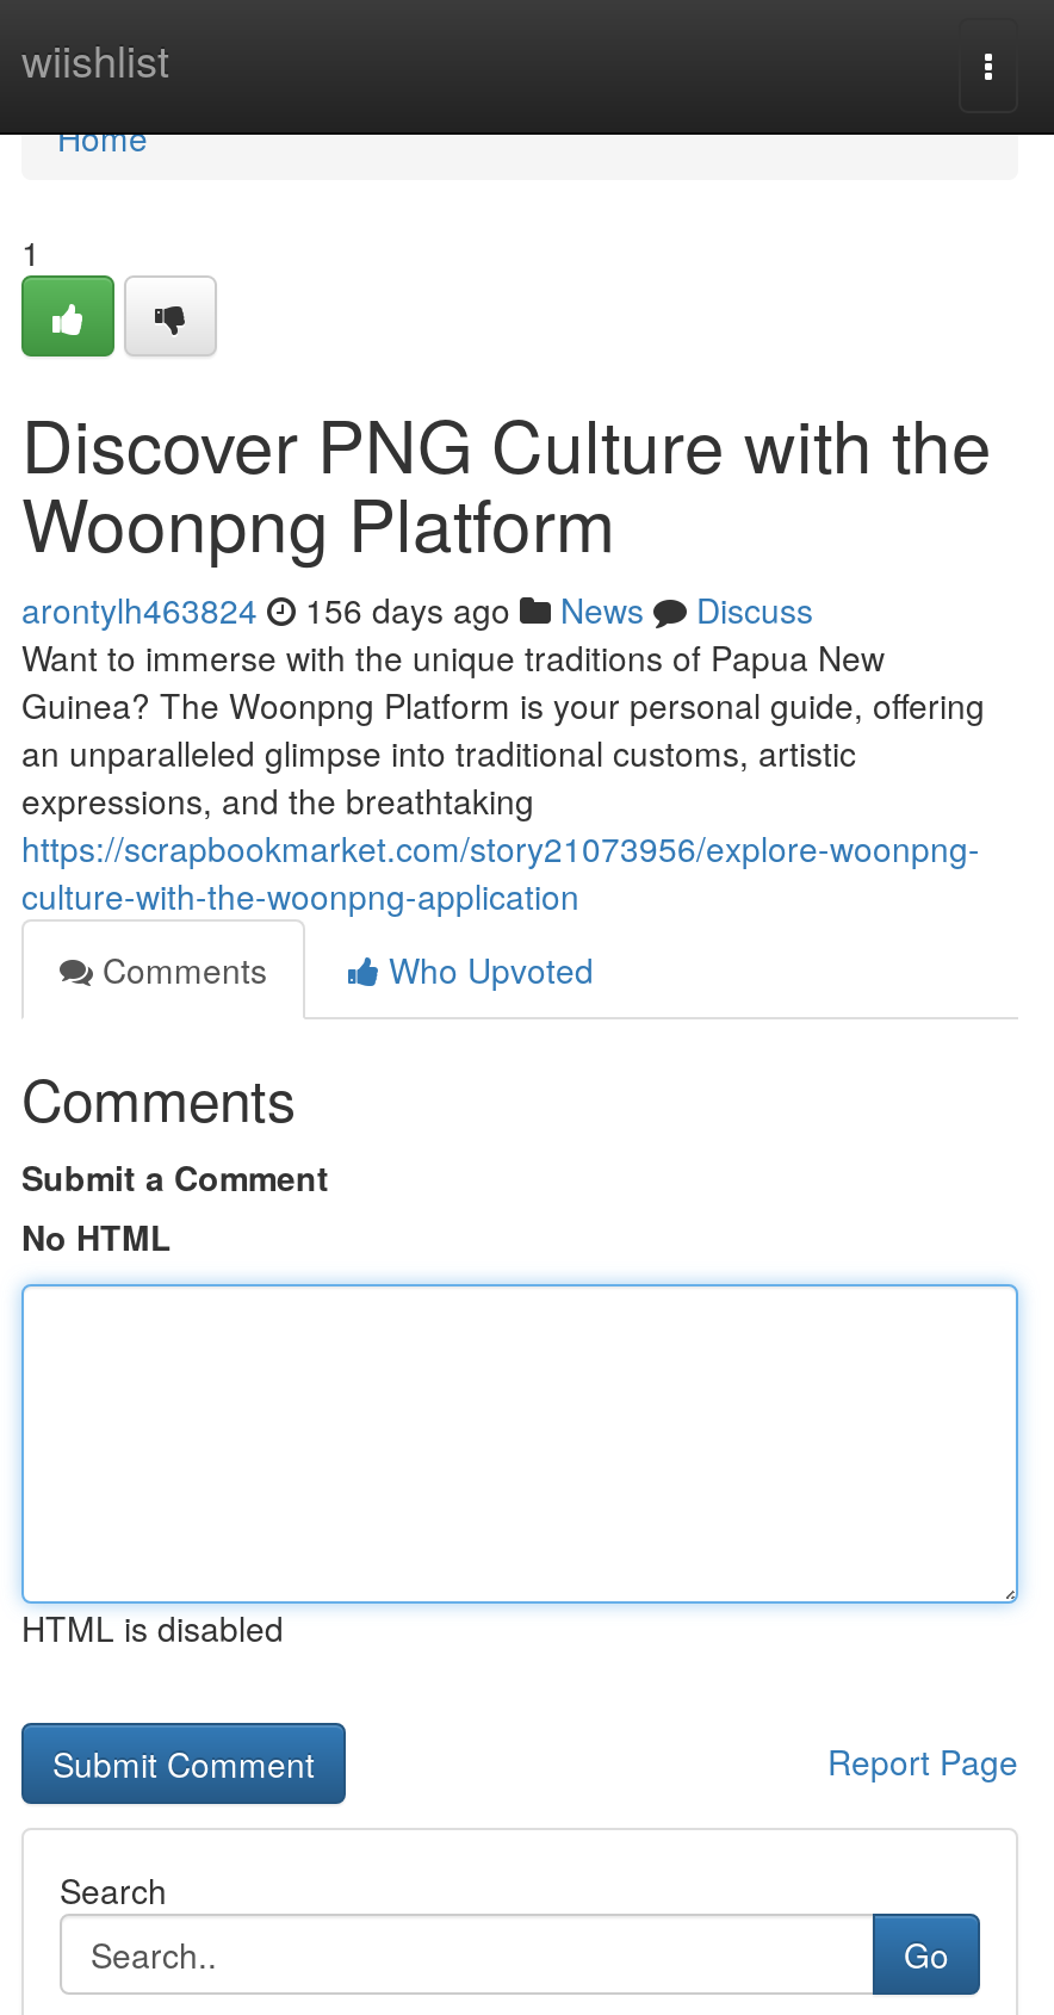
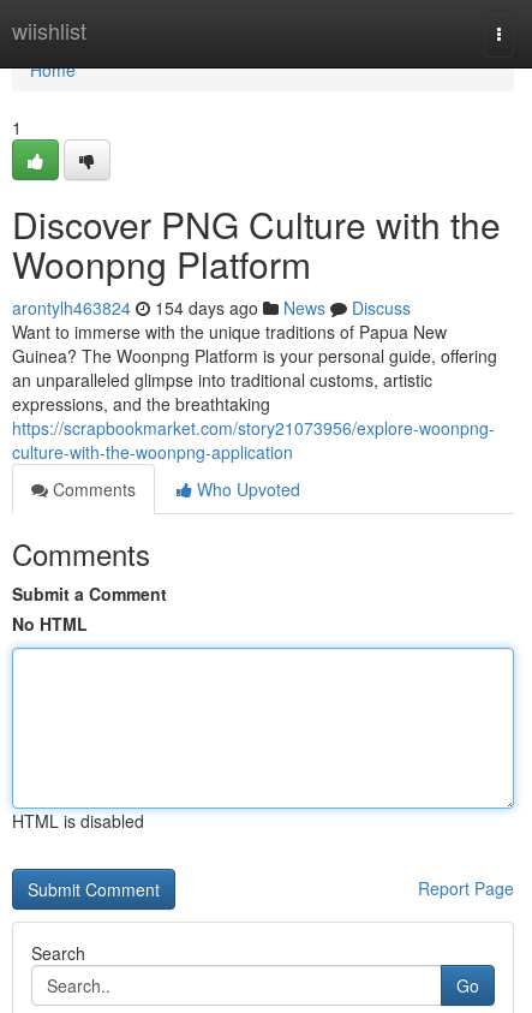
- arontylh463824 156 days ago News Discuss
+ arontylh463824 154 days ago News Discuss
